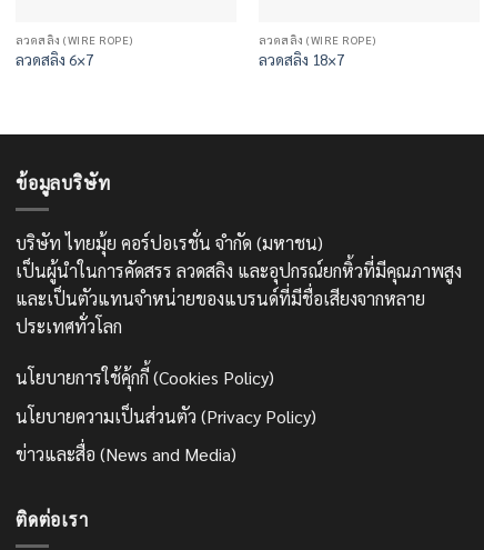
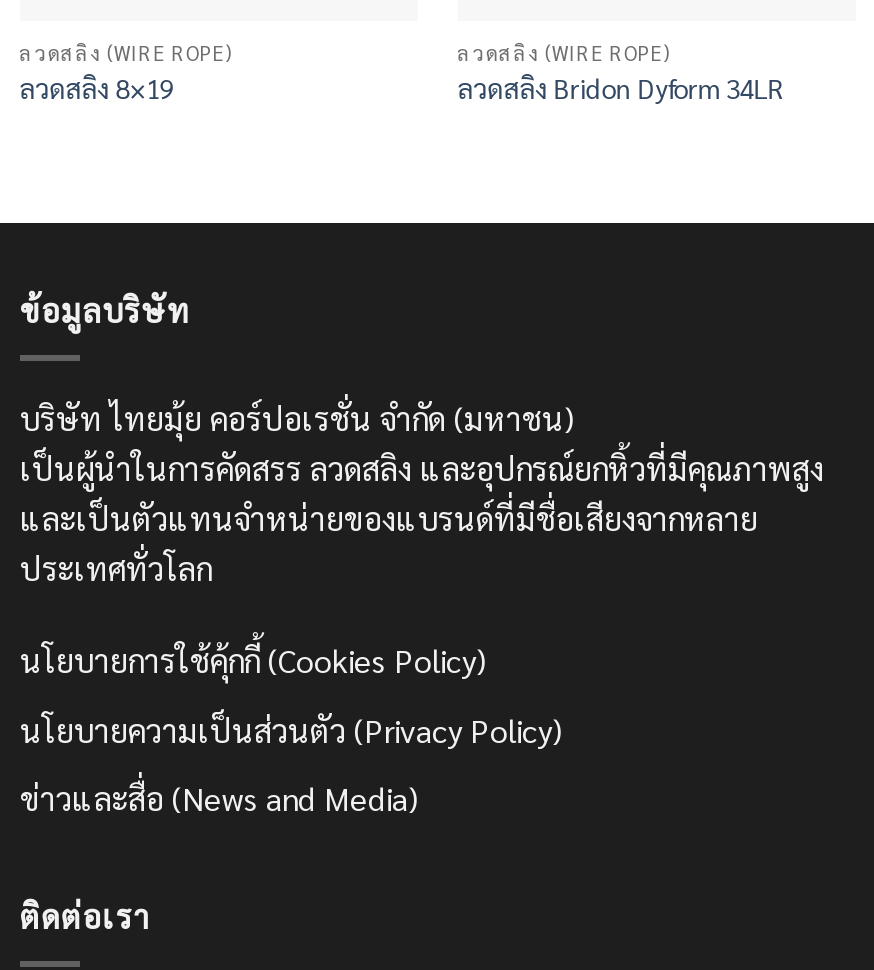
- ลวดสลิง 6×7
+ ลวดสลิง 8×19

- ลวดสลิง 18×7
+ ลวดสลิง Bridon Dyform 34LR
